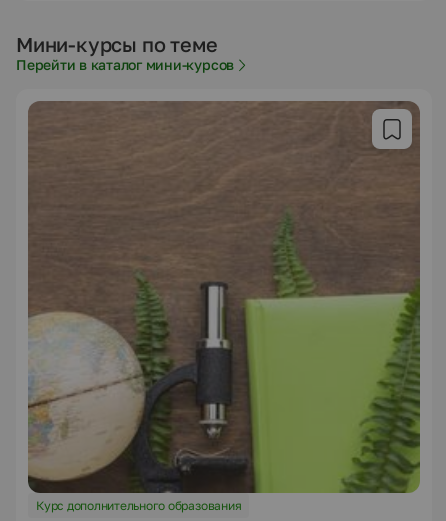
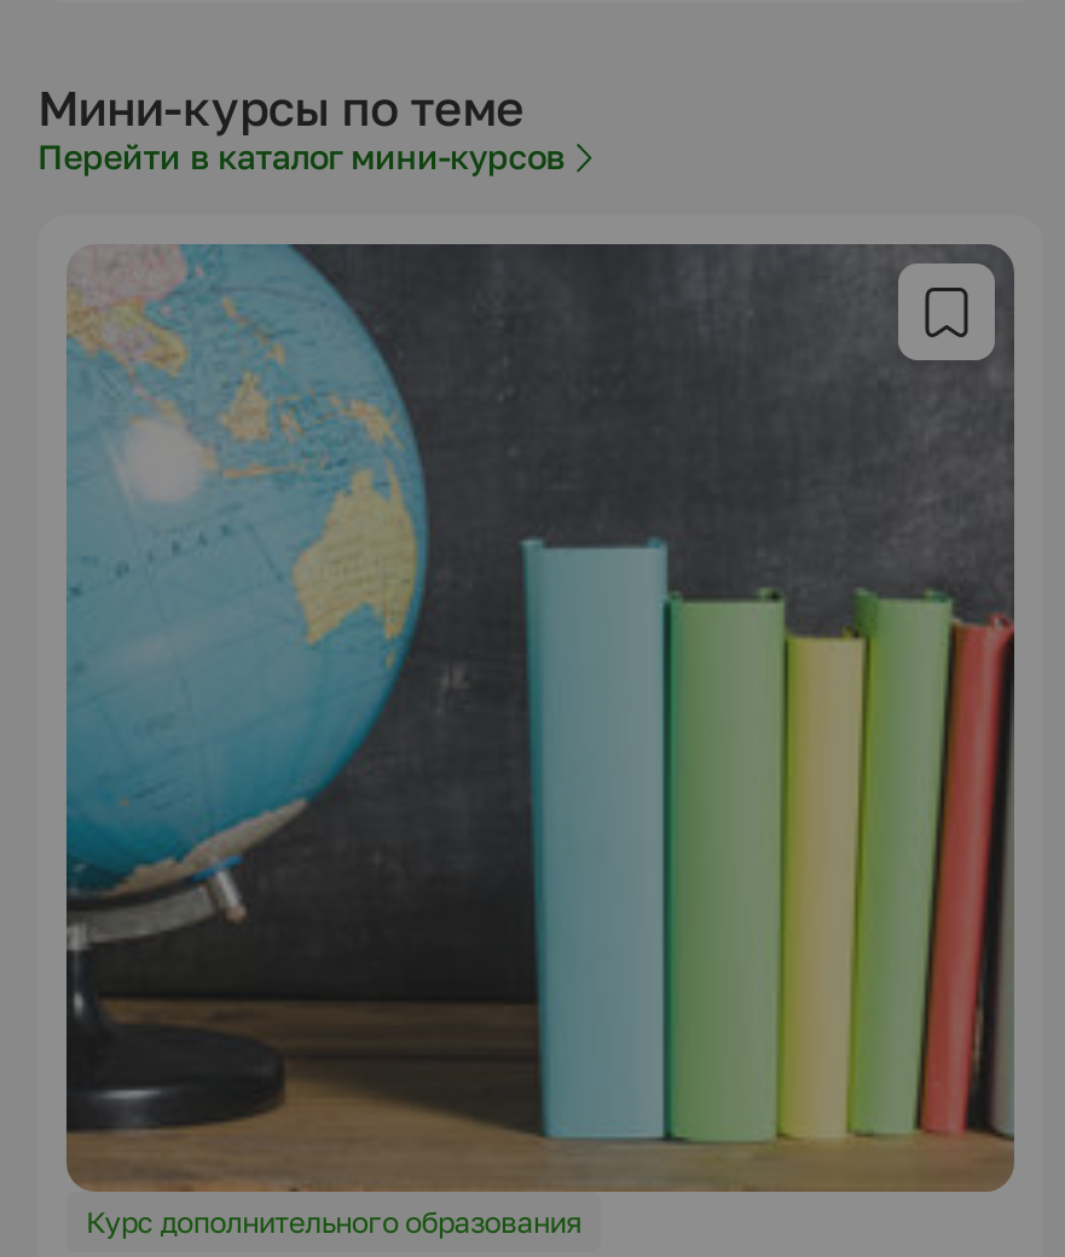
- [image]
+ [image]
